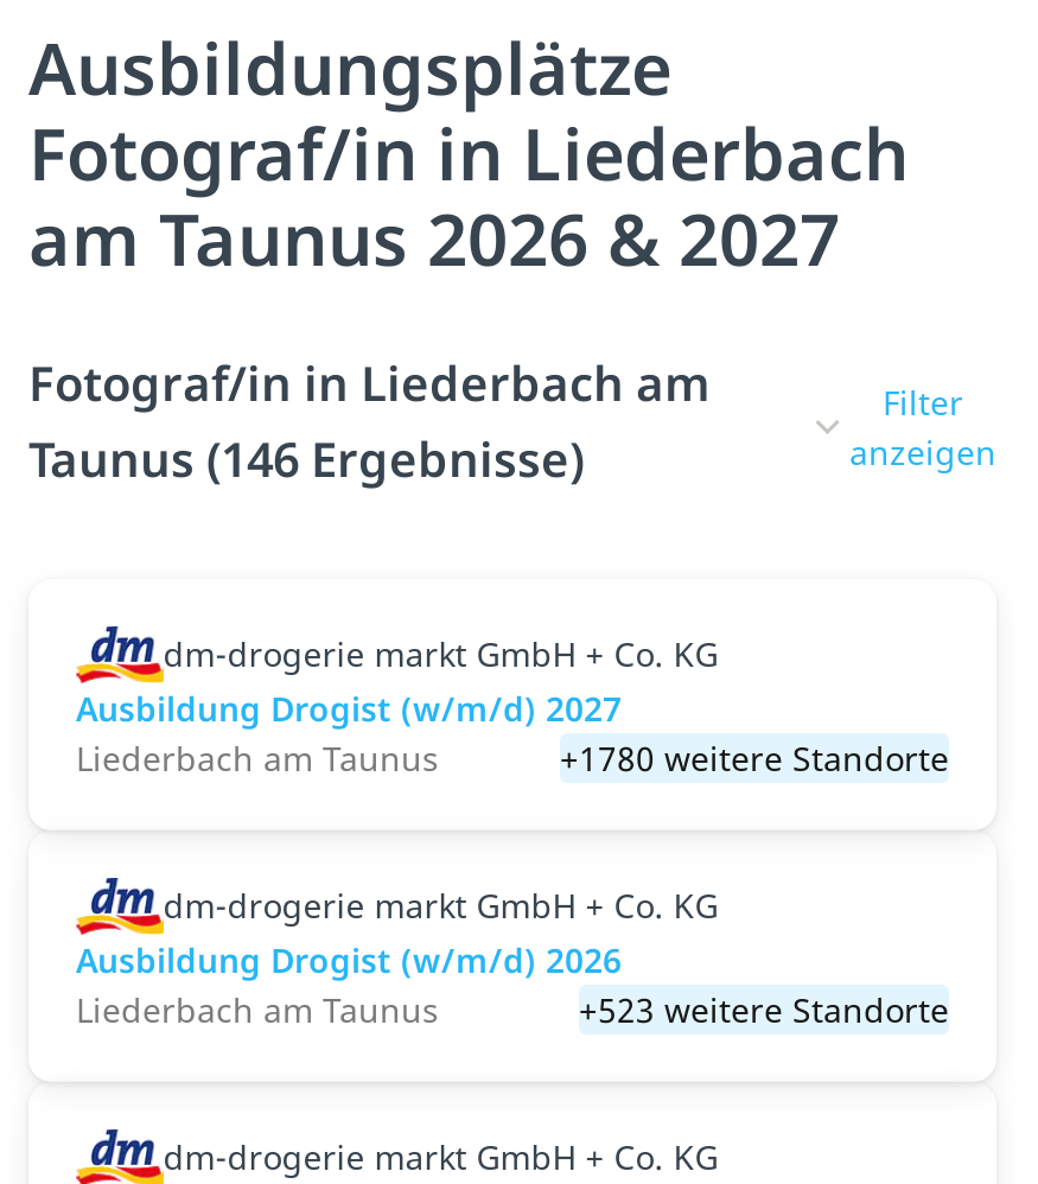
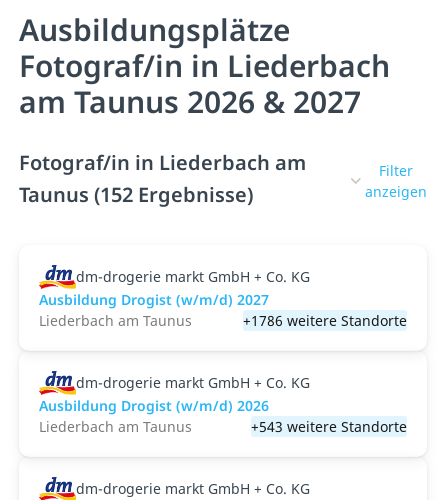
- Taunus (146 Ergebnisse)
+ Taunus (152 Ergebnisse)

- +1780 weitere Standorte
+ +1786 weitere Standorte

- +523 weitere Standorte
+ +543 weitere Standorte
